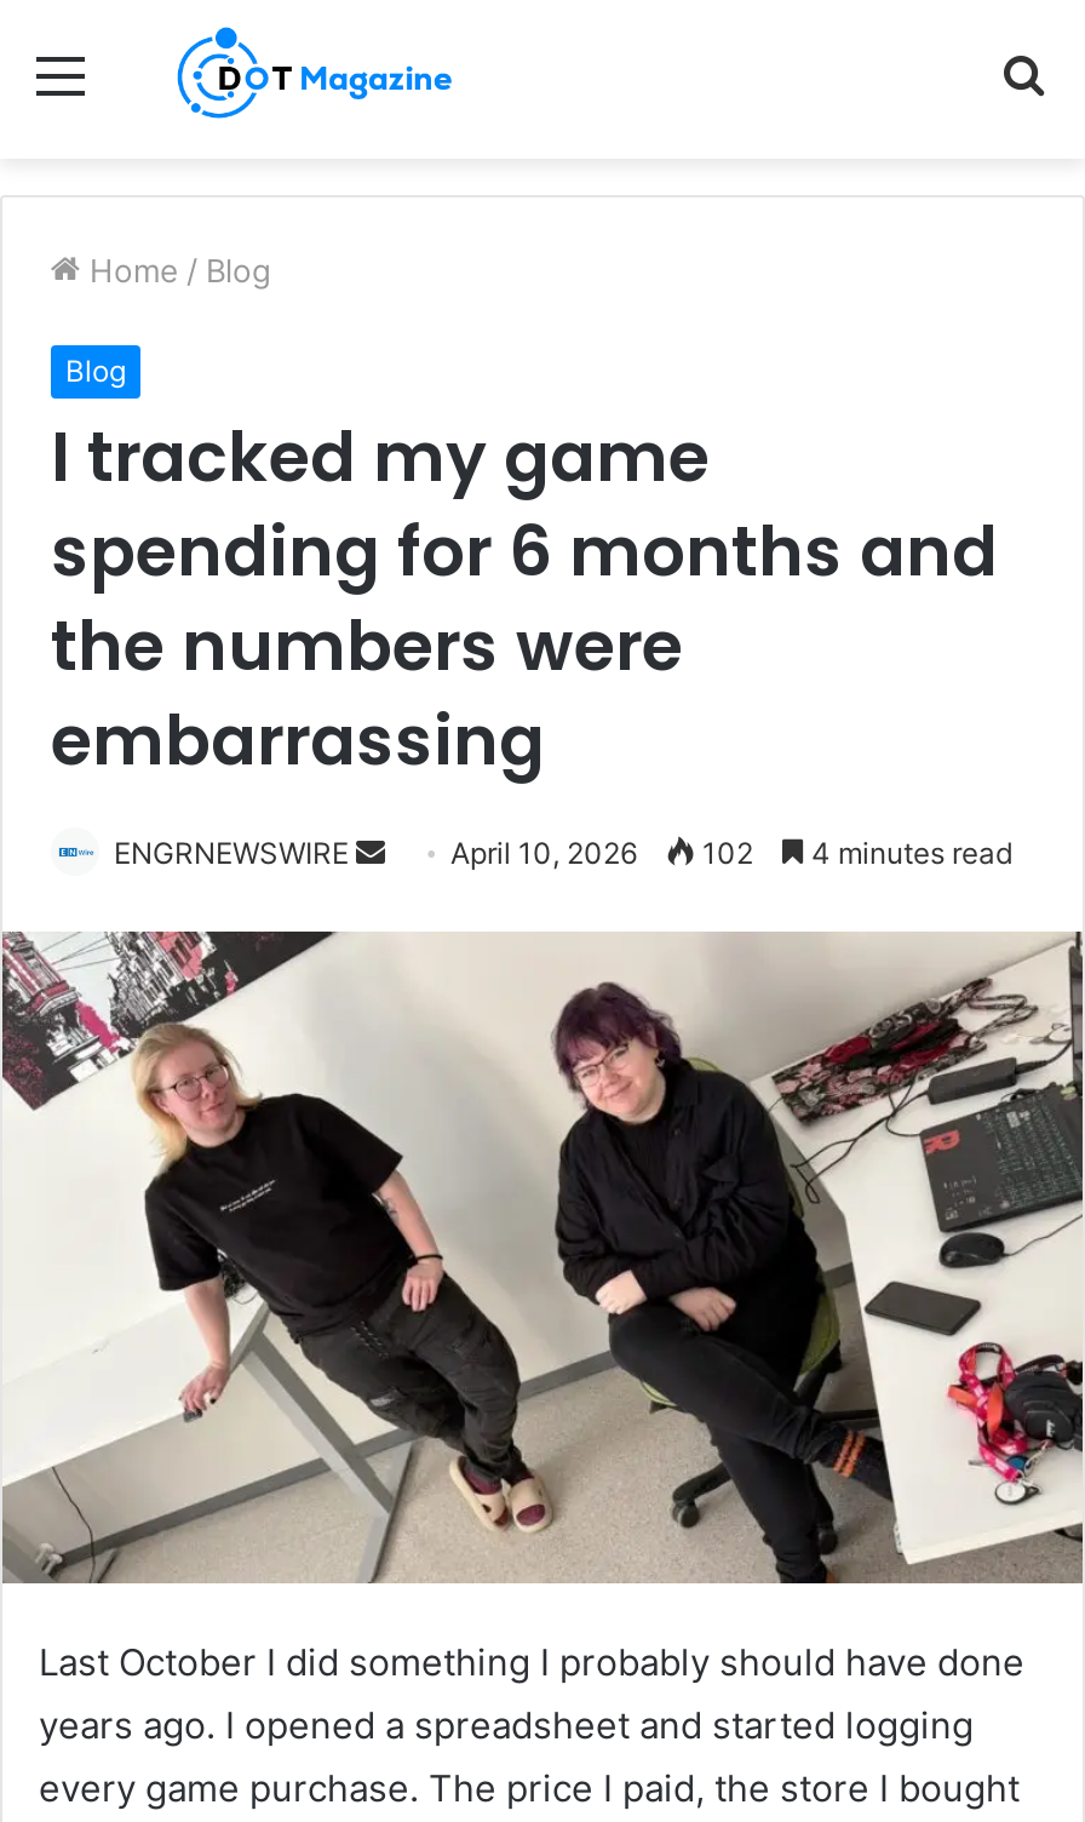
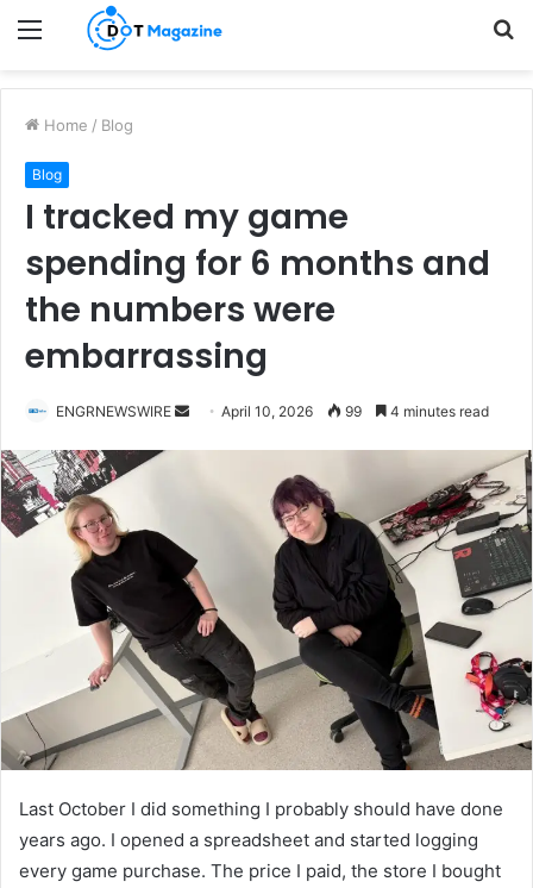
- 102
+ 99
